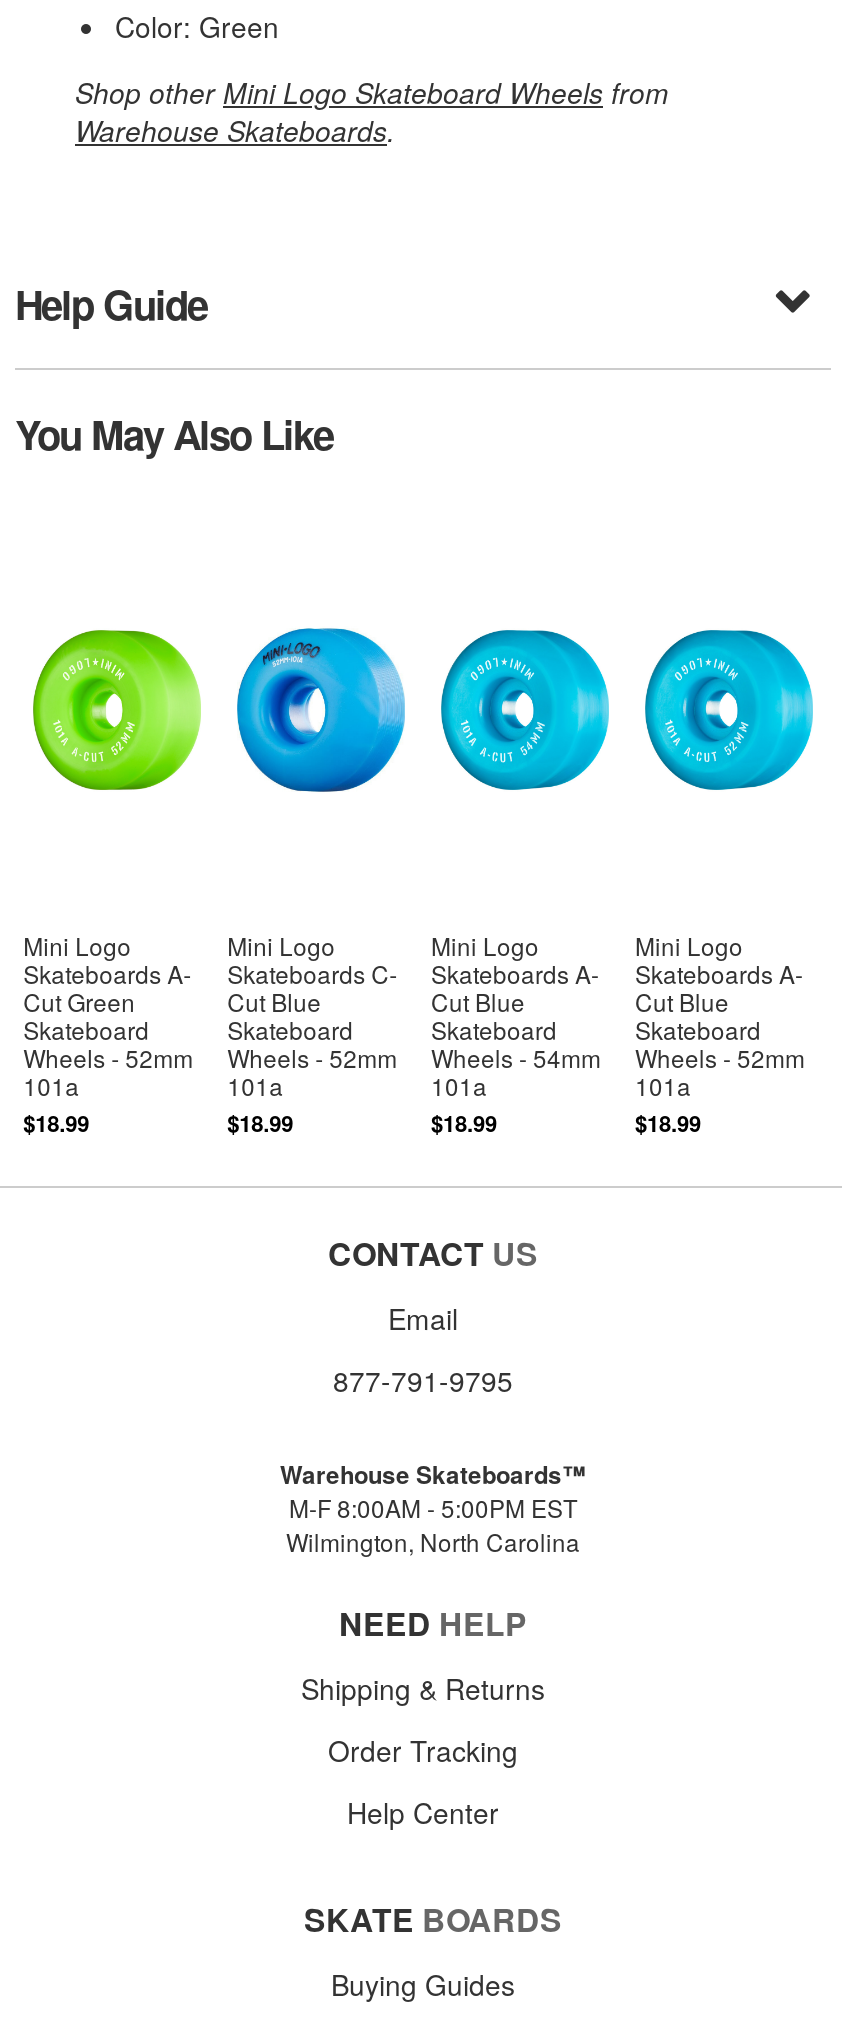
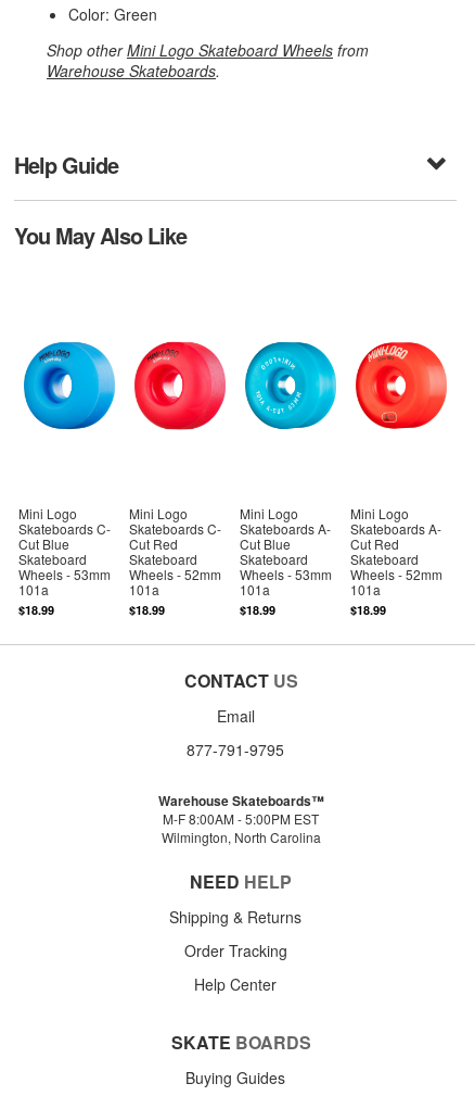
- [image]
+ [image]

- [image]
+ [image]

- [image]
+ [image]

- Skateboards A-
+ Skateboards C-

- Cut Green
+ Cut Blue

- Cut Blue
+ Cut Red

- Cut Blue
+ Cut Red

- Wheels - 52mm
+ Wheels - 53mm

- Wheels - 54mm
+ Wheels - 53mm
